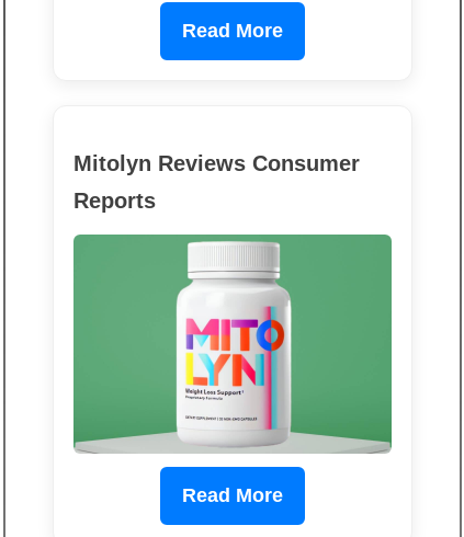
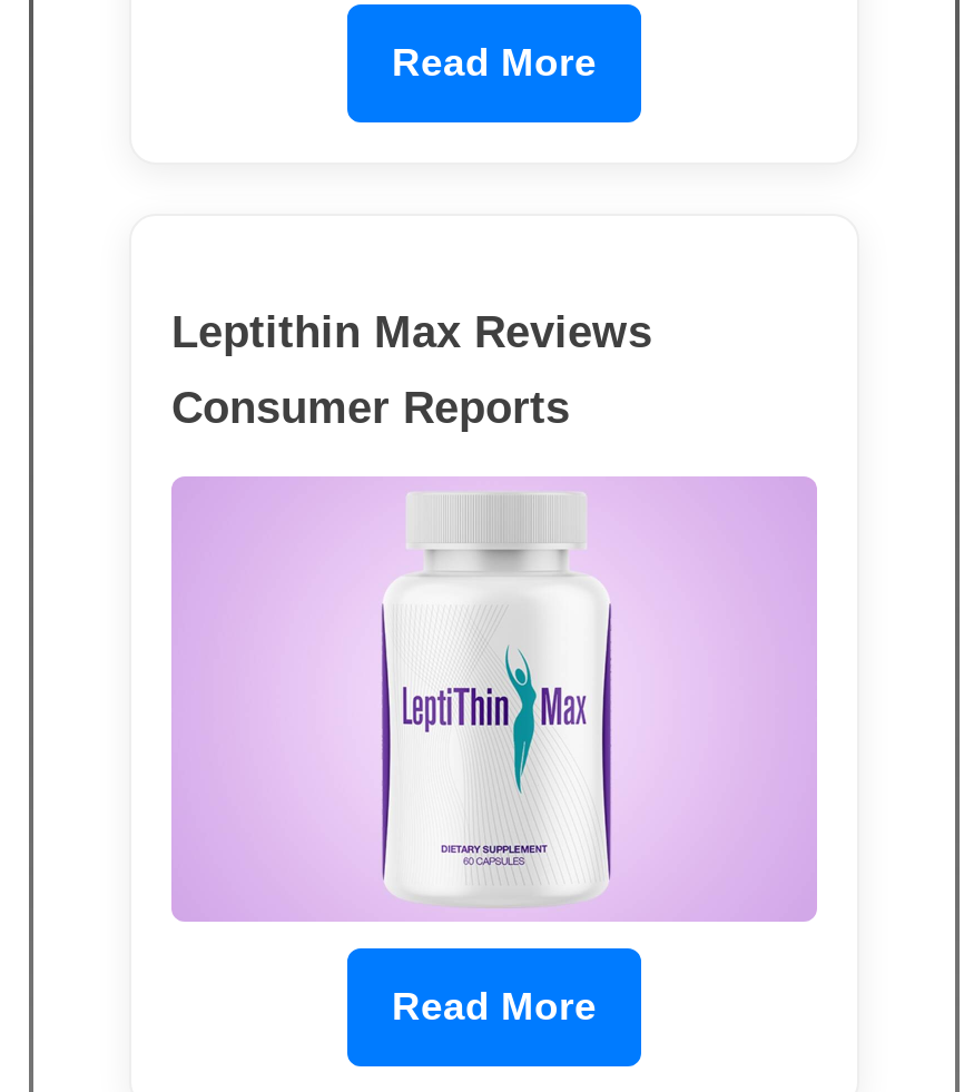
- Mitolyn Reviews Consumer
+ Leptithin Max Reviews

- Reports
+ Consumer Reports

- [image]
+ [image]
